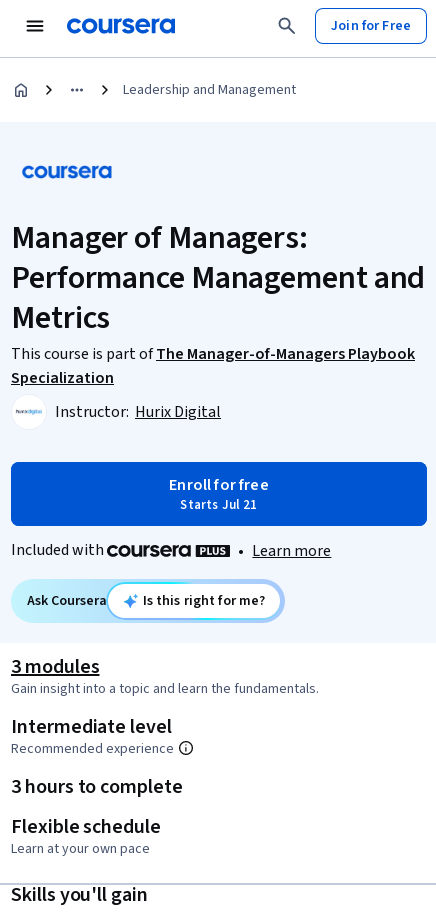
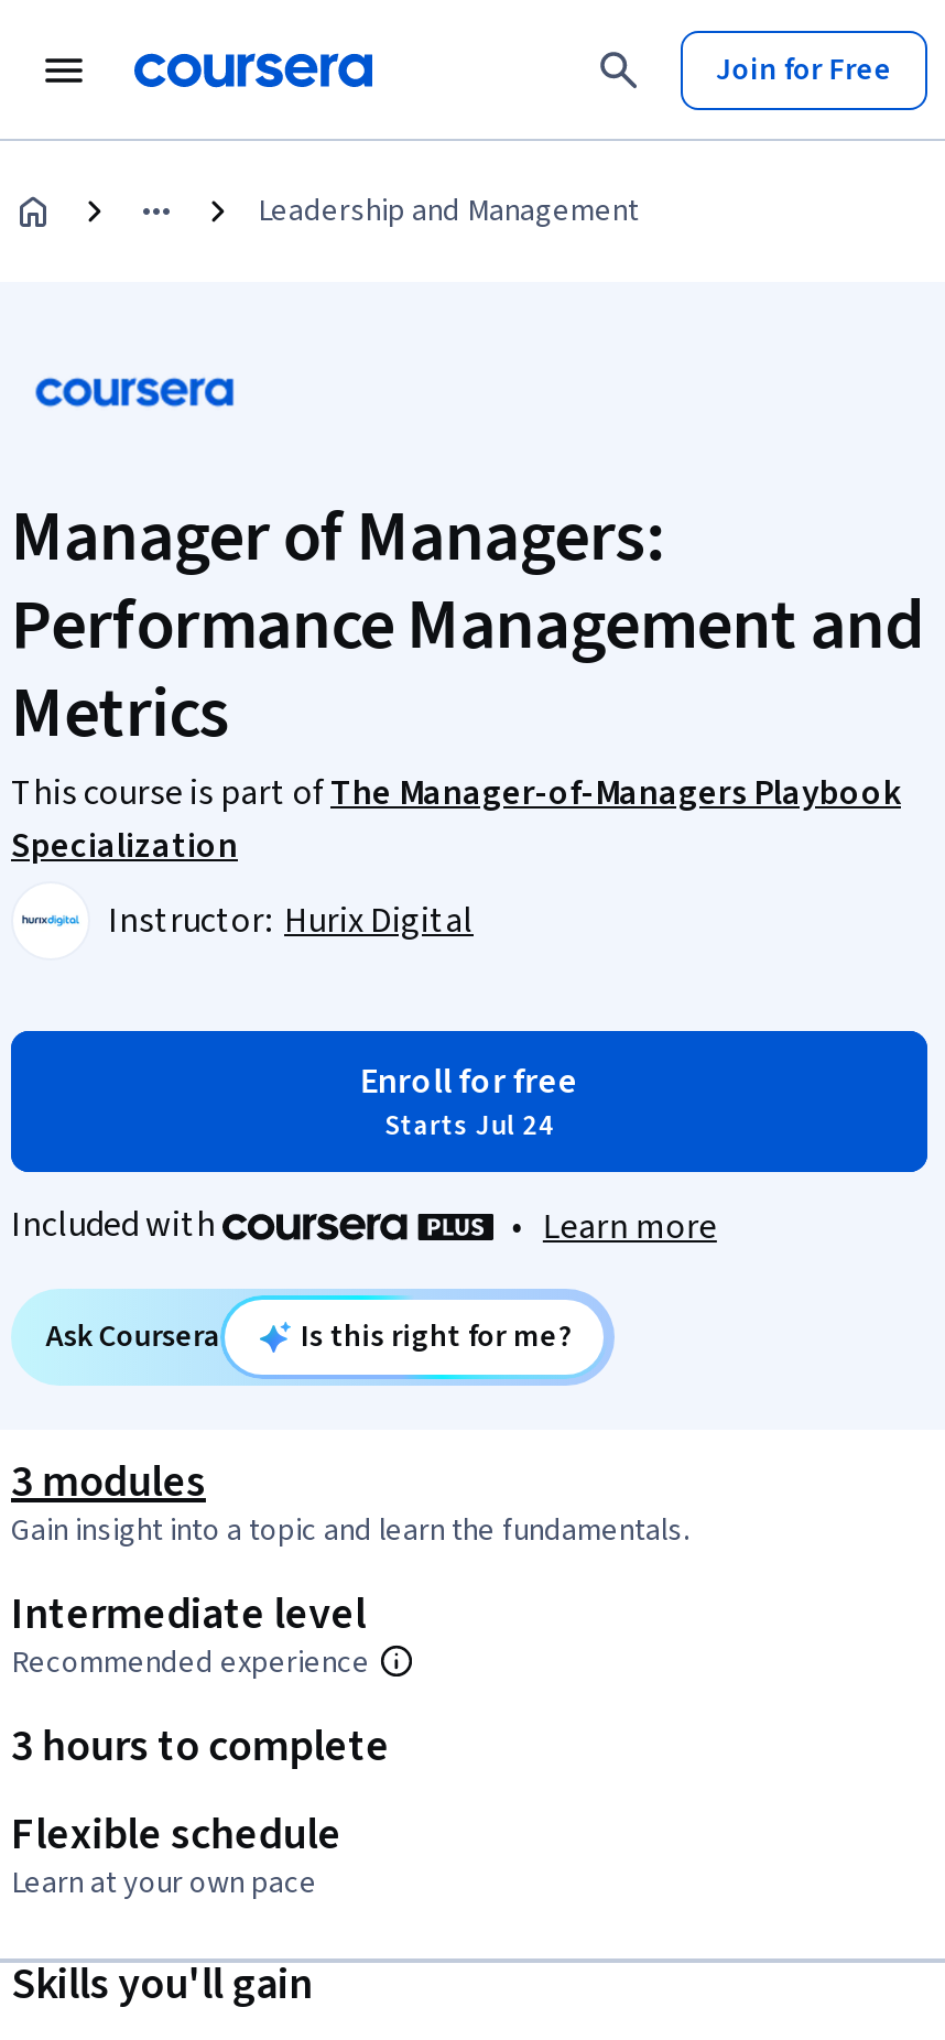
- Starts Jul 21
+ Starts Jul 24
